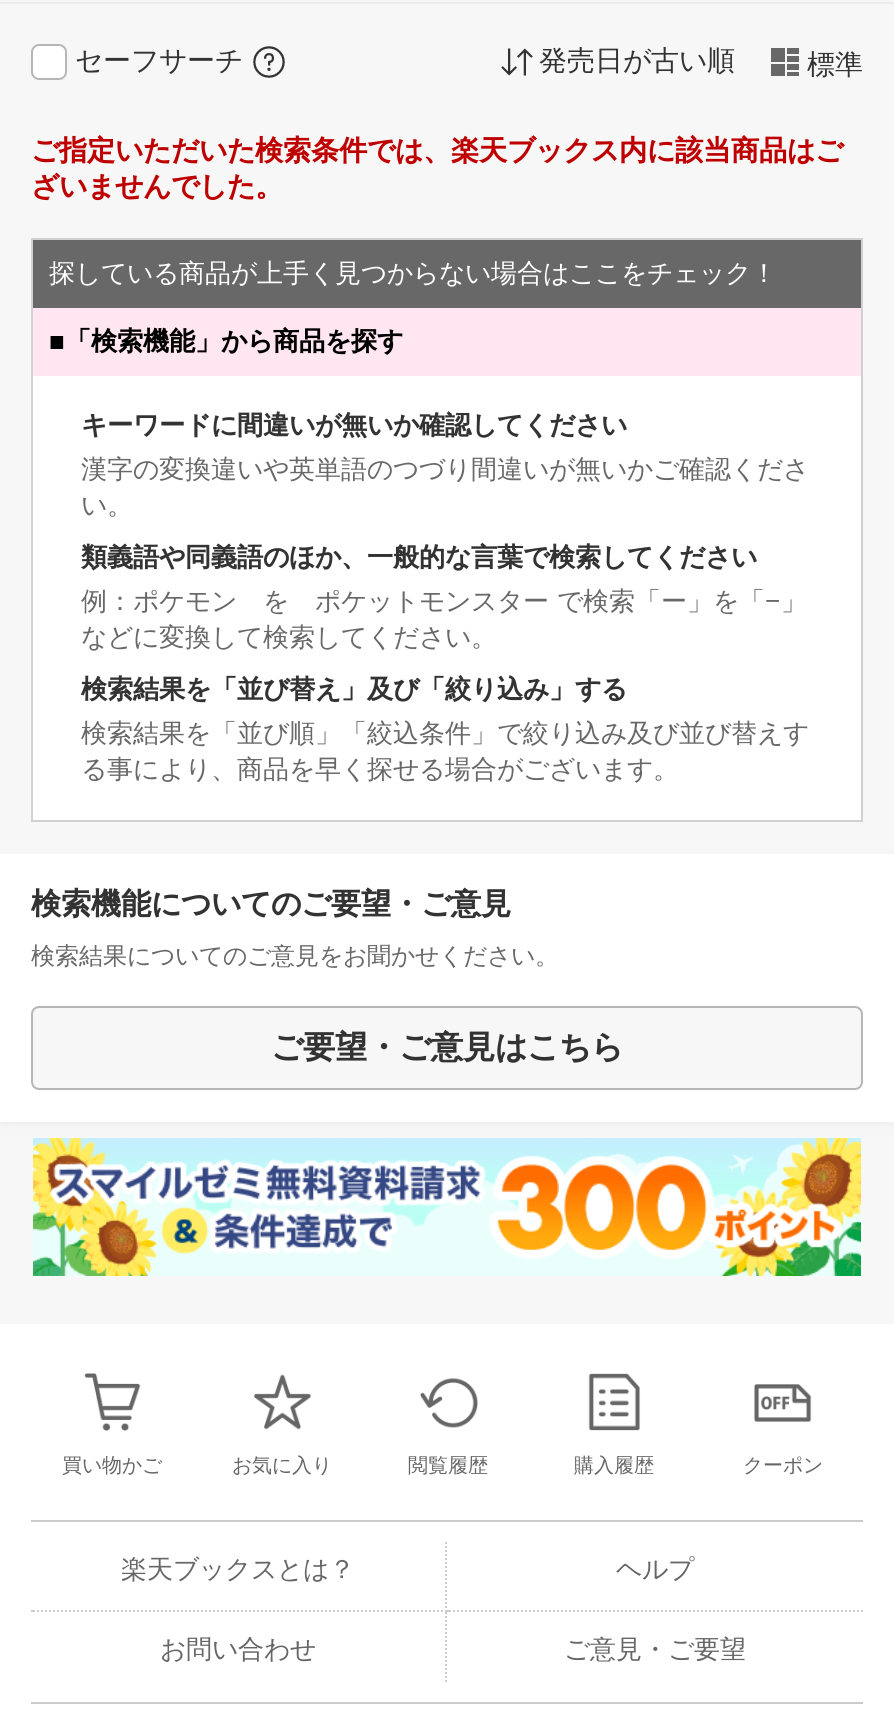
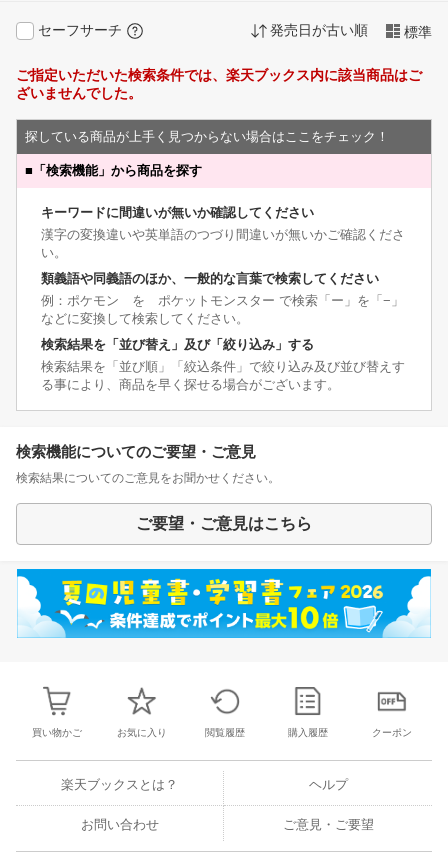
- [image]
+ [image]
